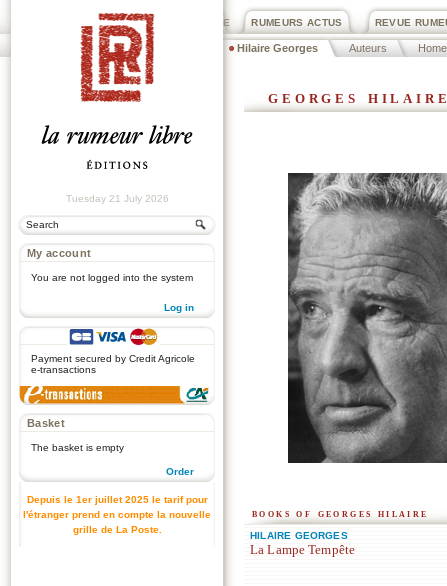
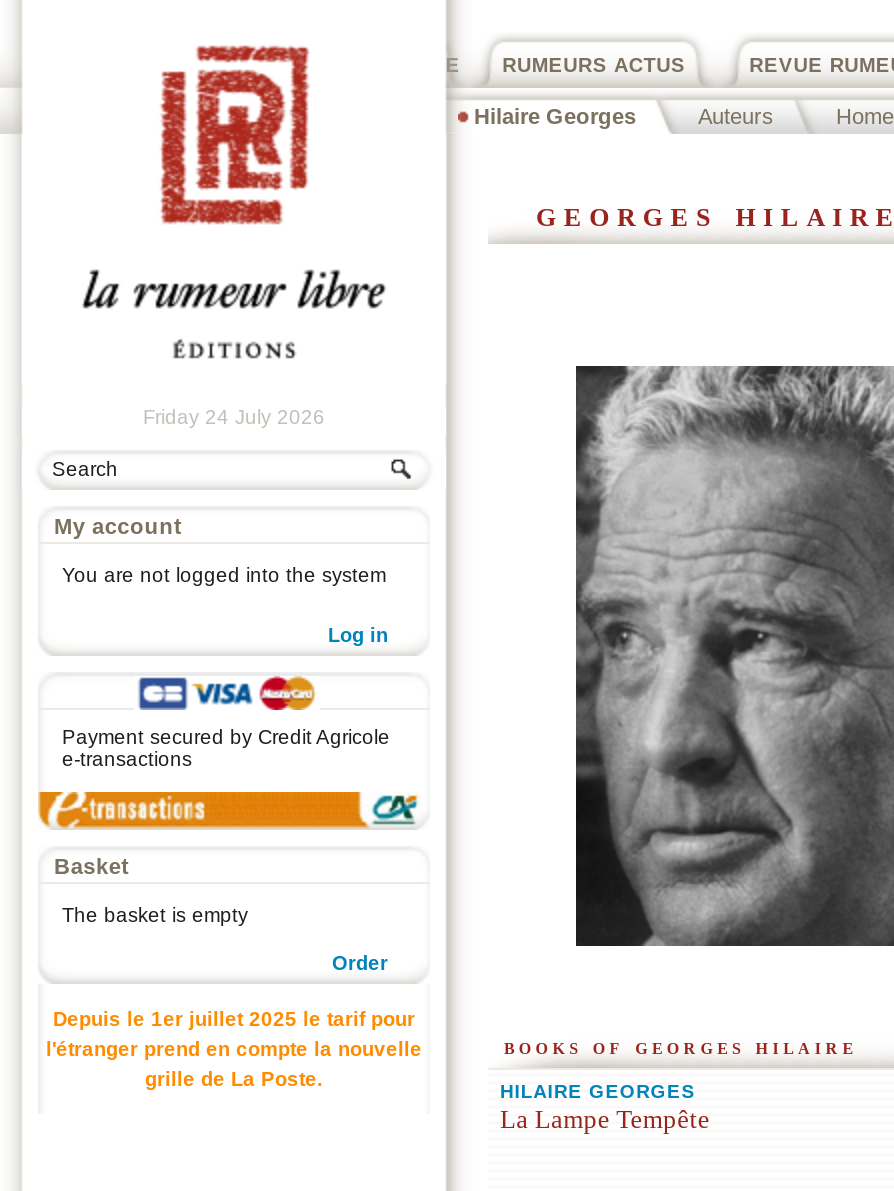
- Tuesday 21 July 2026
+ Friday 24 July 2026
